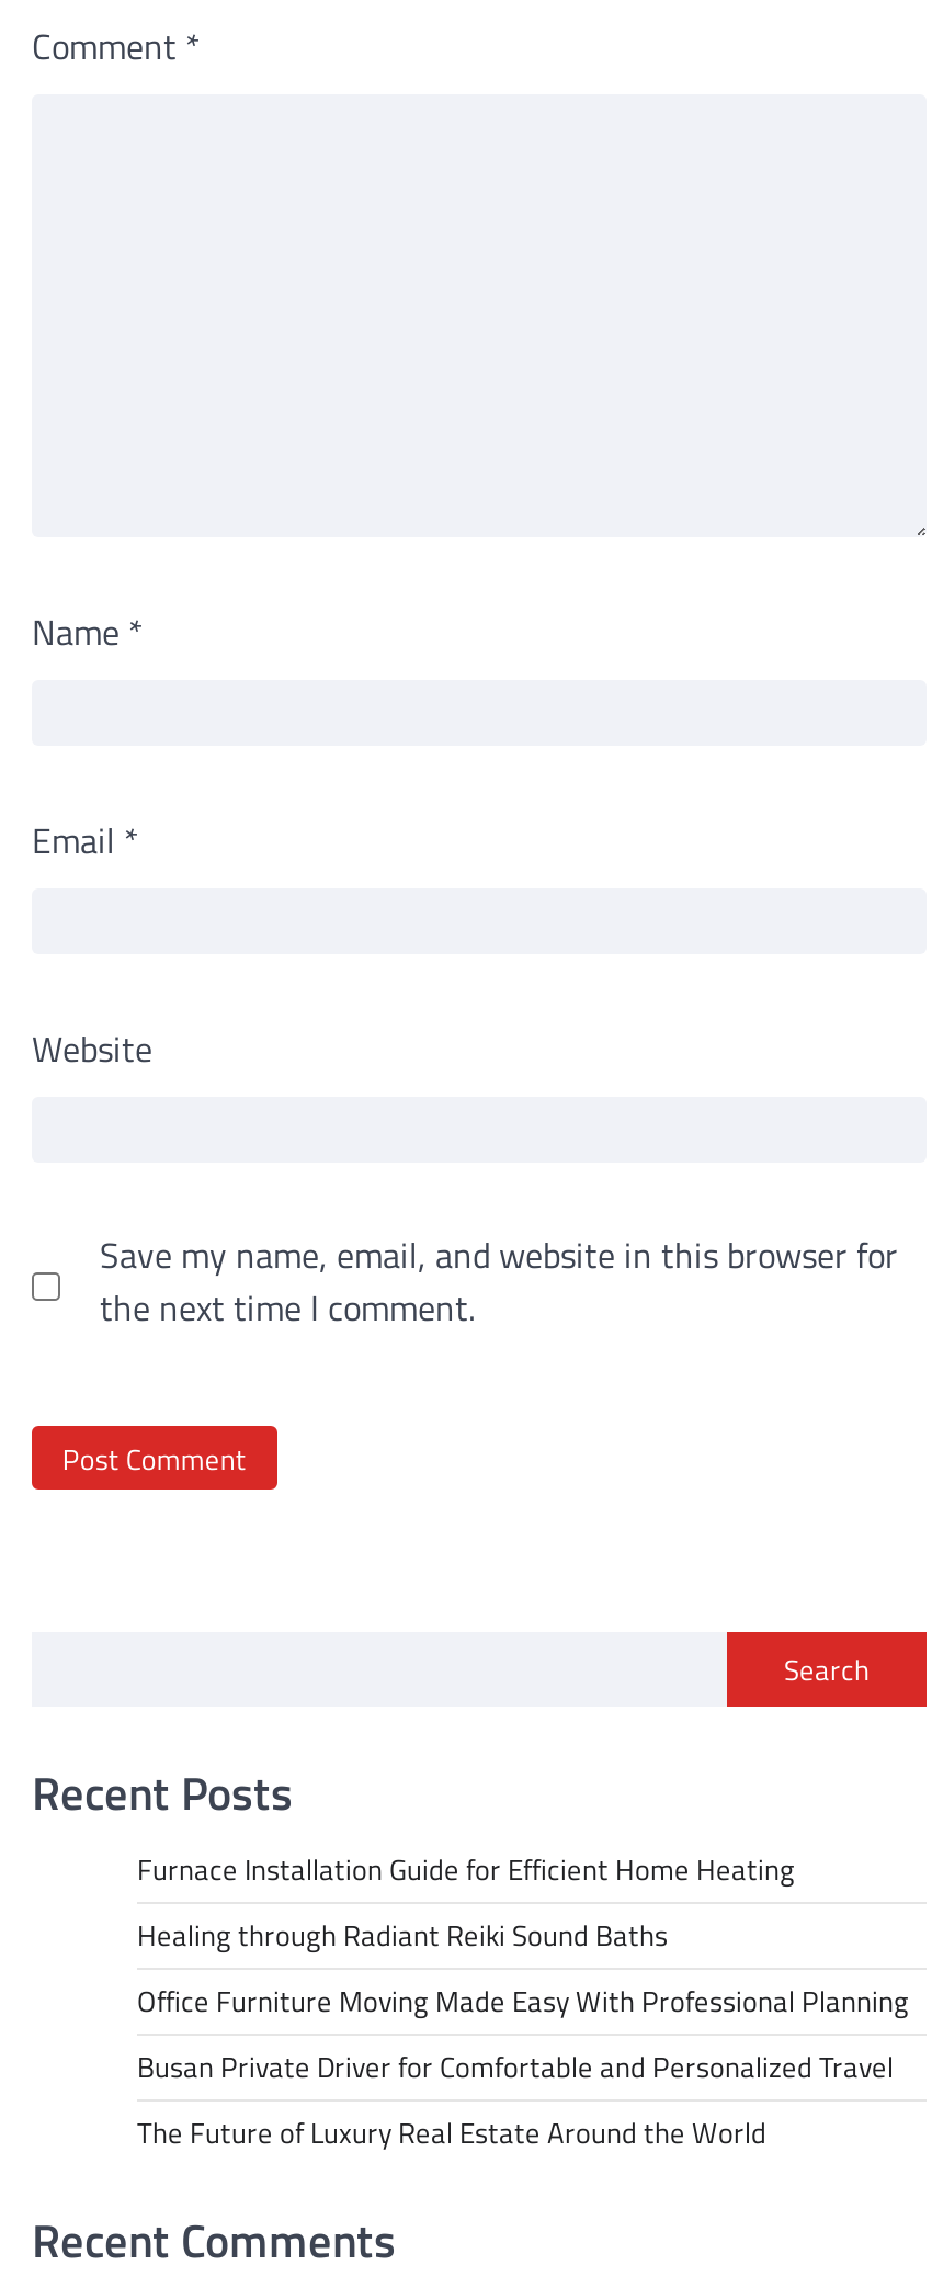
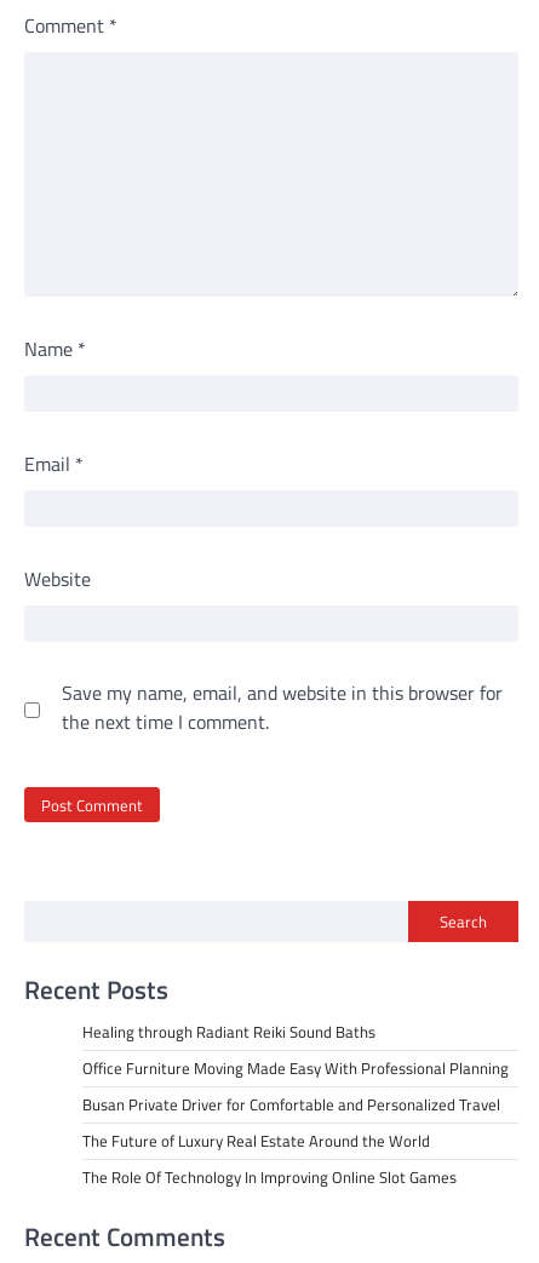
- Furnace Installation Guide for Efficient Home Heating

moved up: Healing through Radiant Reiki Sound Baths | Office Furniture Moving Made Easy With Professional Planning | Busan Private Driver for Comfortable and Personalized Travel | The Future of Luxury Real Estate Around the World

+ The Role Of Technology In Improving Online Slot Games
